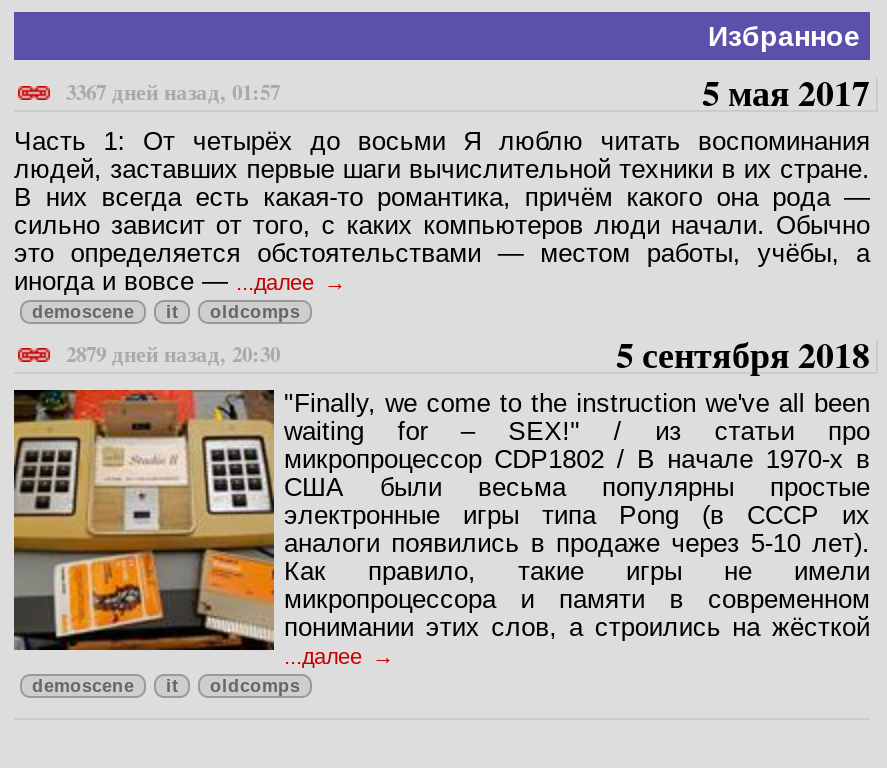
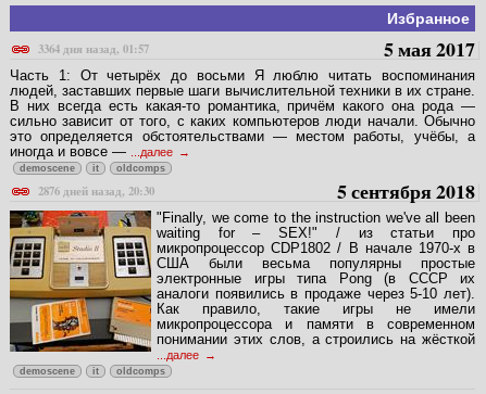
- 3367 дней назад, 01:57
+ 3364 дня назад, 01:57

- 2879 дней назад, 20:30
+ 2876 дней назад, 20:30
